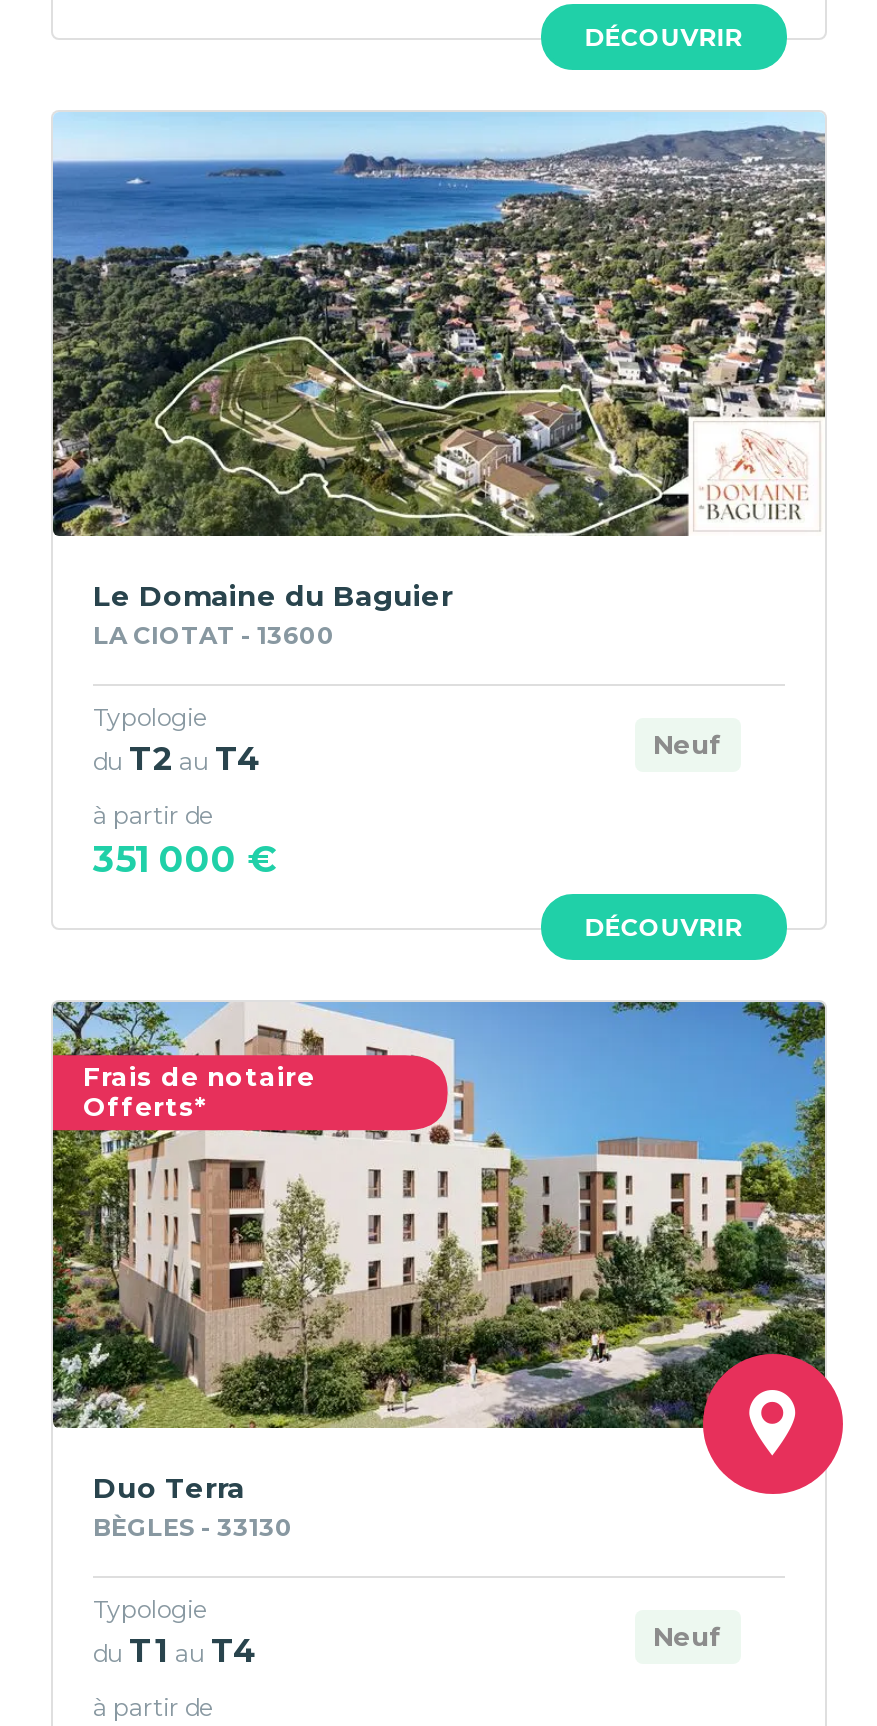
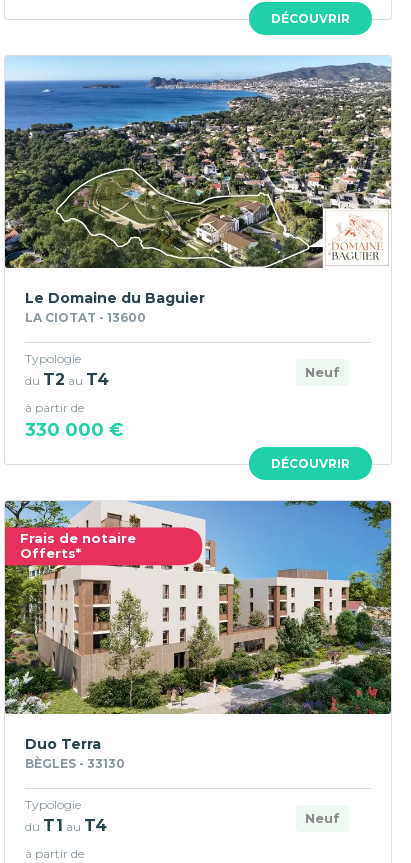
- 351 000 €
+ 330 000 €

- [image]
+ [image]
